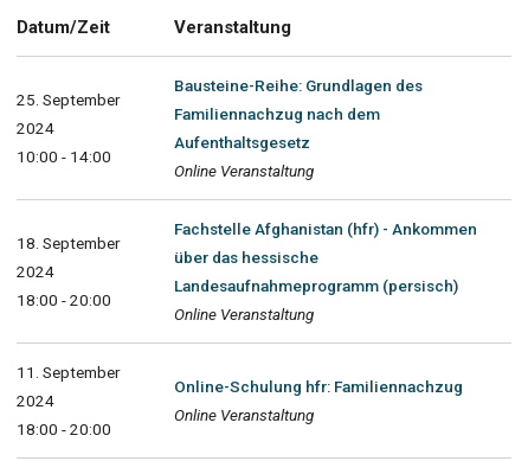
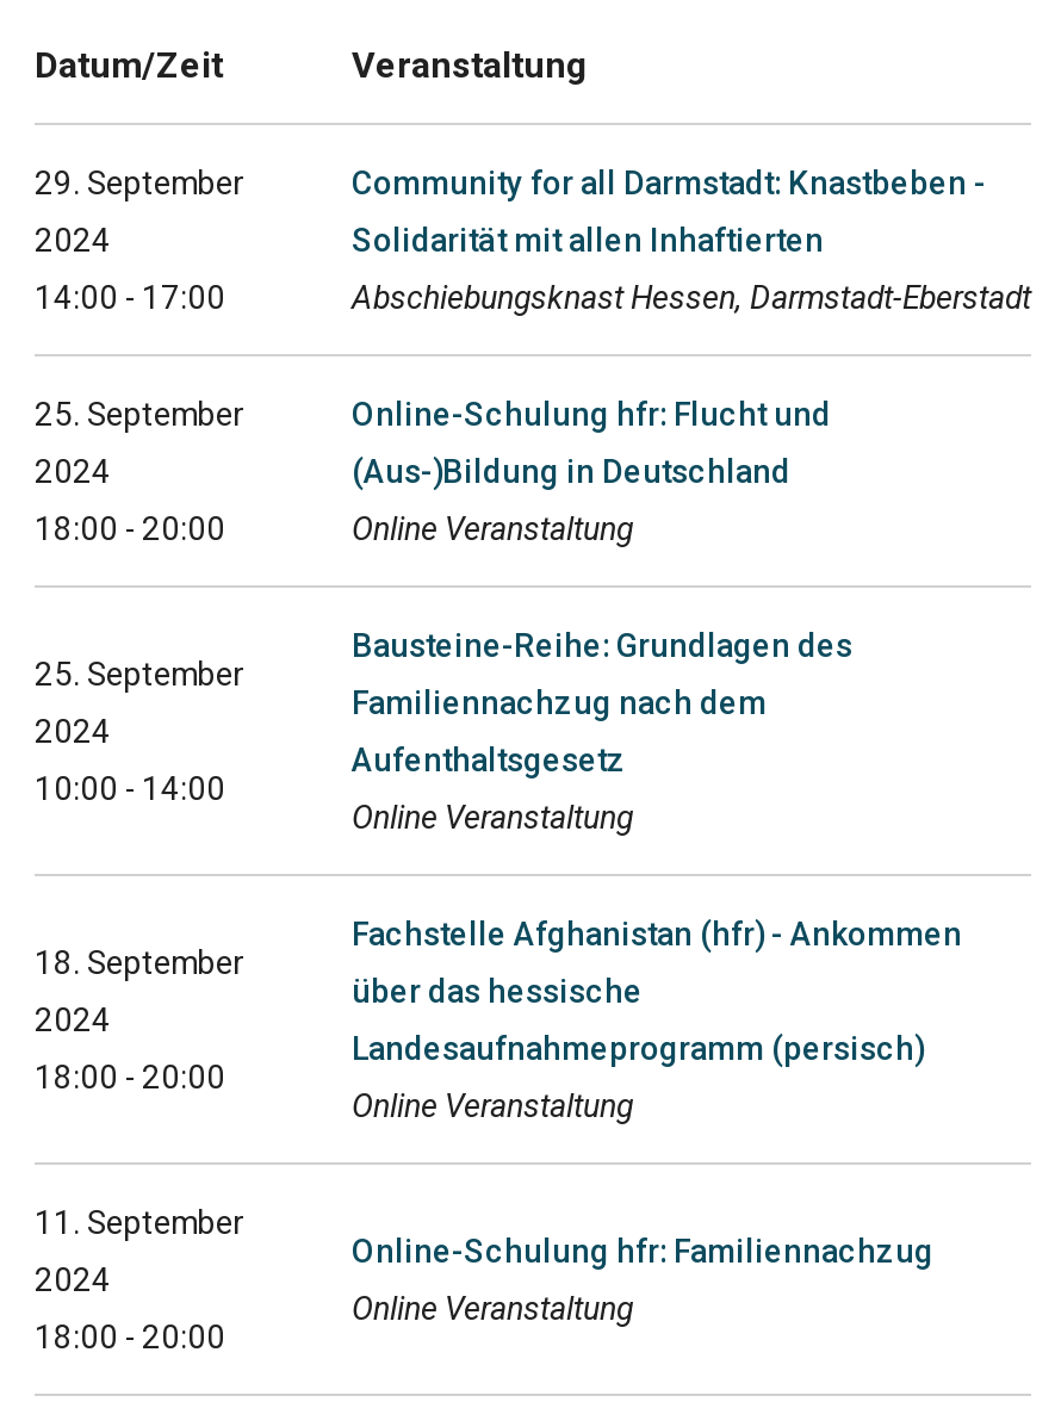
+ 29. September
+ 2024
+ 14:00 - 17:00

+ Community for all Darmstadt: Knastbeben -
+ Solidarität mit allen Inhaftierten
+ Abschiebungsknast Hessen, Darmstadt-Eberstadt
+ 25. September
+ 2024
+ 18:00 - 20:00

+ Online-Schulung hfr: Flucht und
+ (Aus-)Bildung in Deutschland
+ Online Veranstaltung
